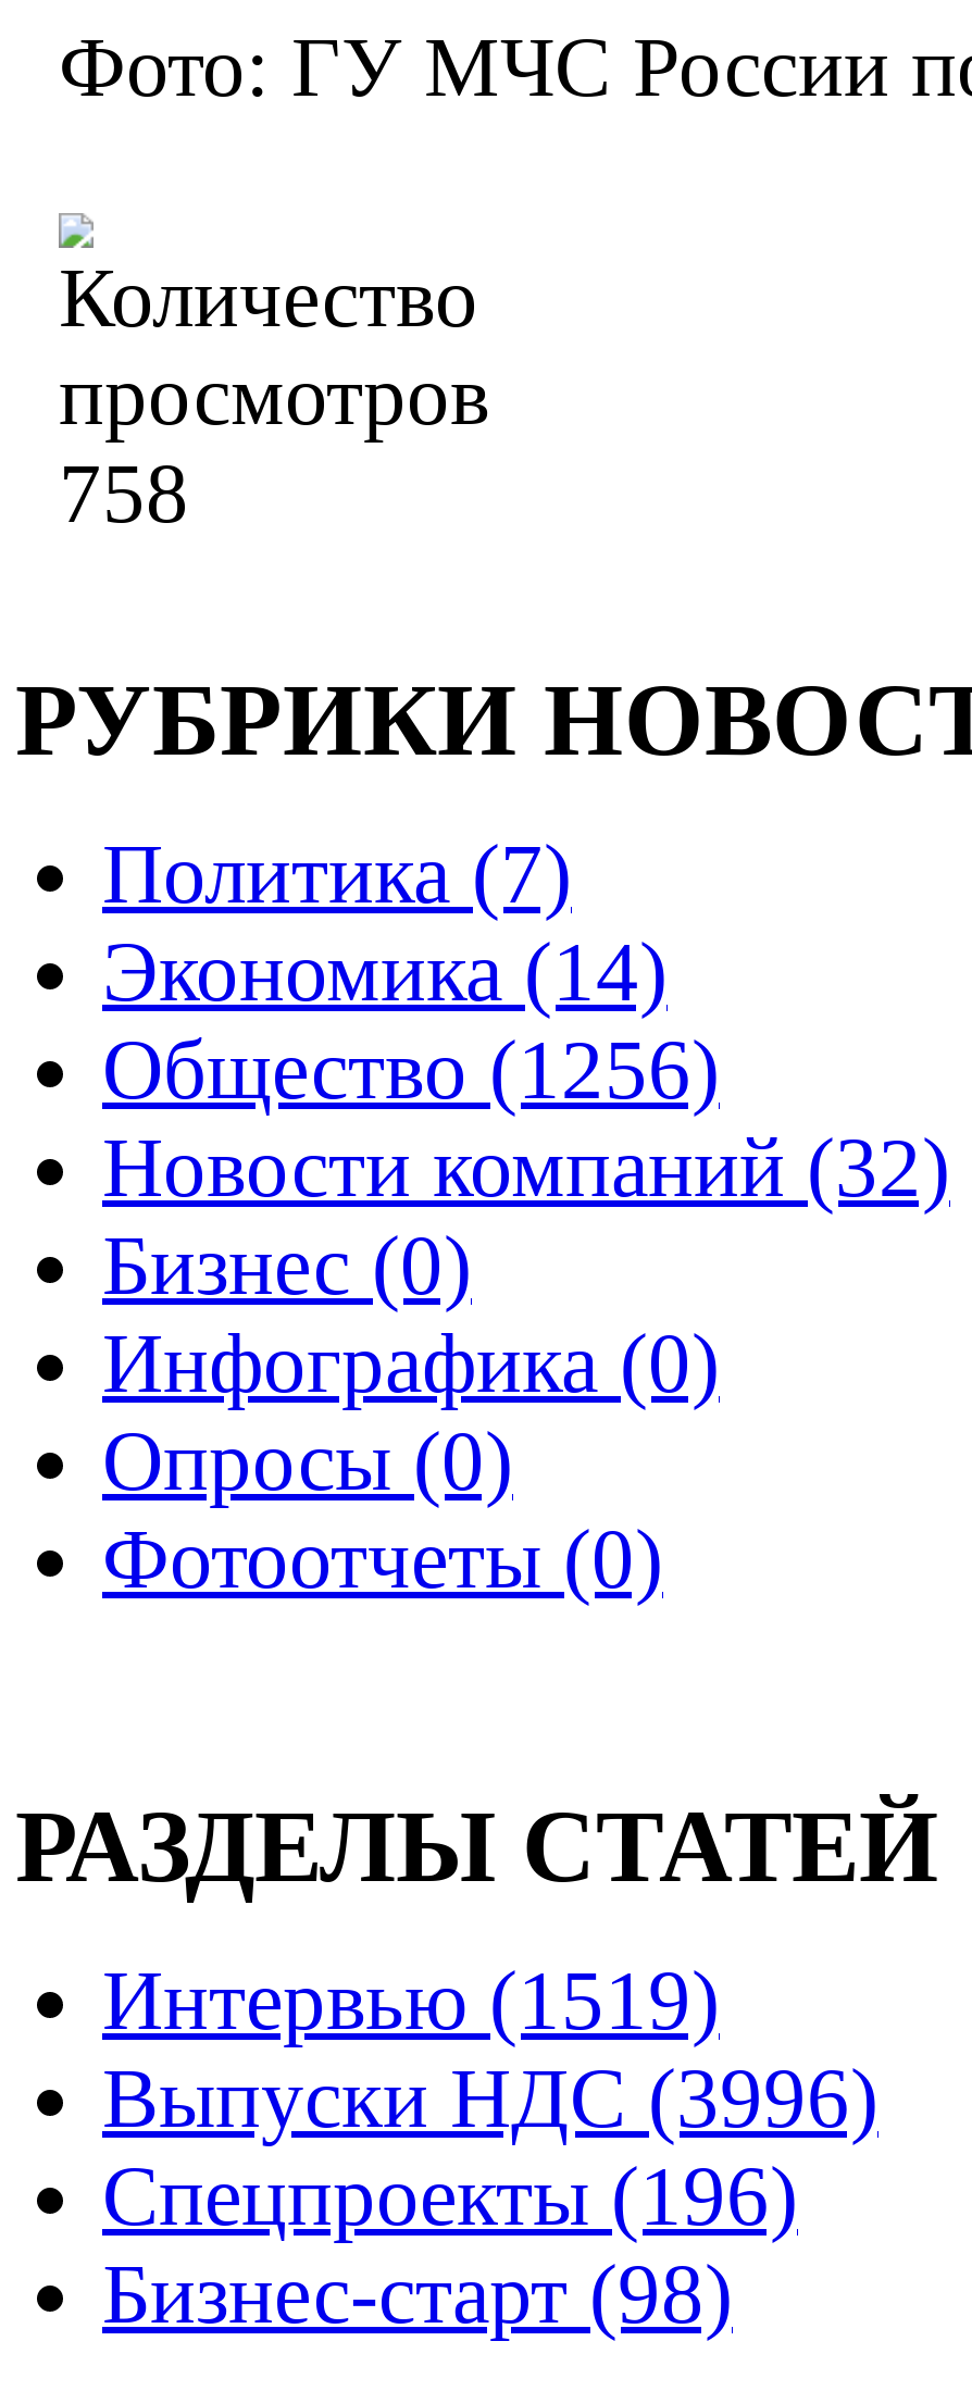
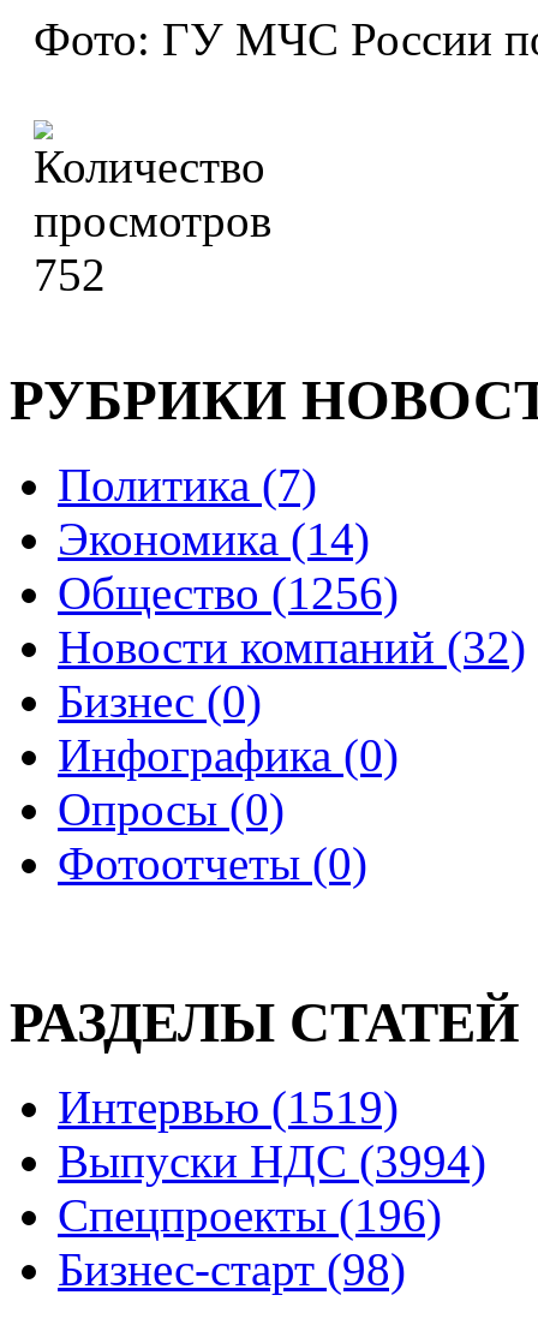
- 758
+ 752

- Выпуски НДС (3996)
+ Выпуски НДС (3994)
